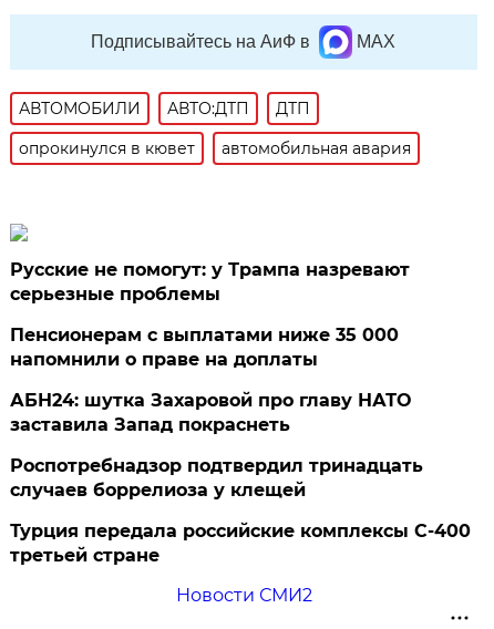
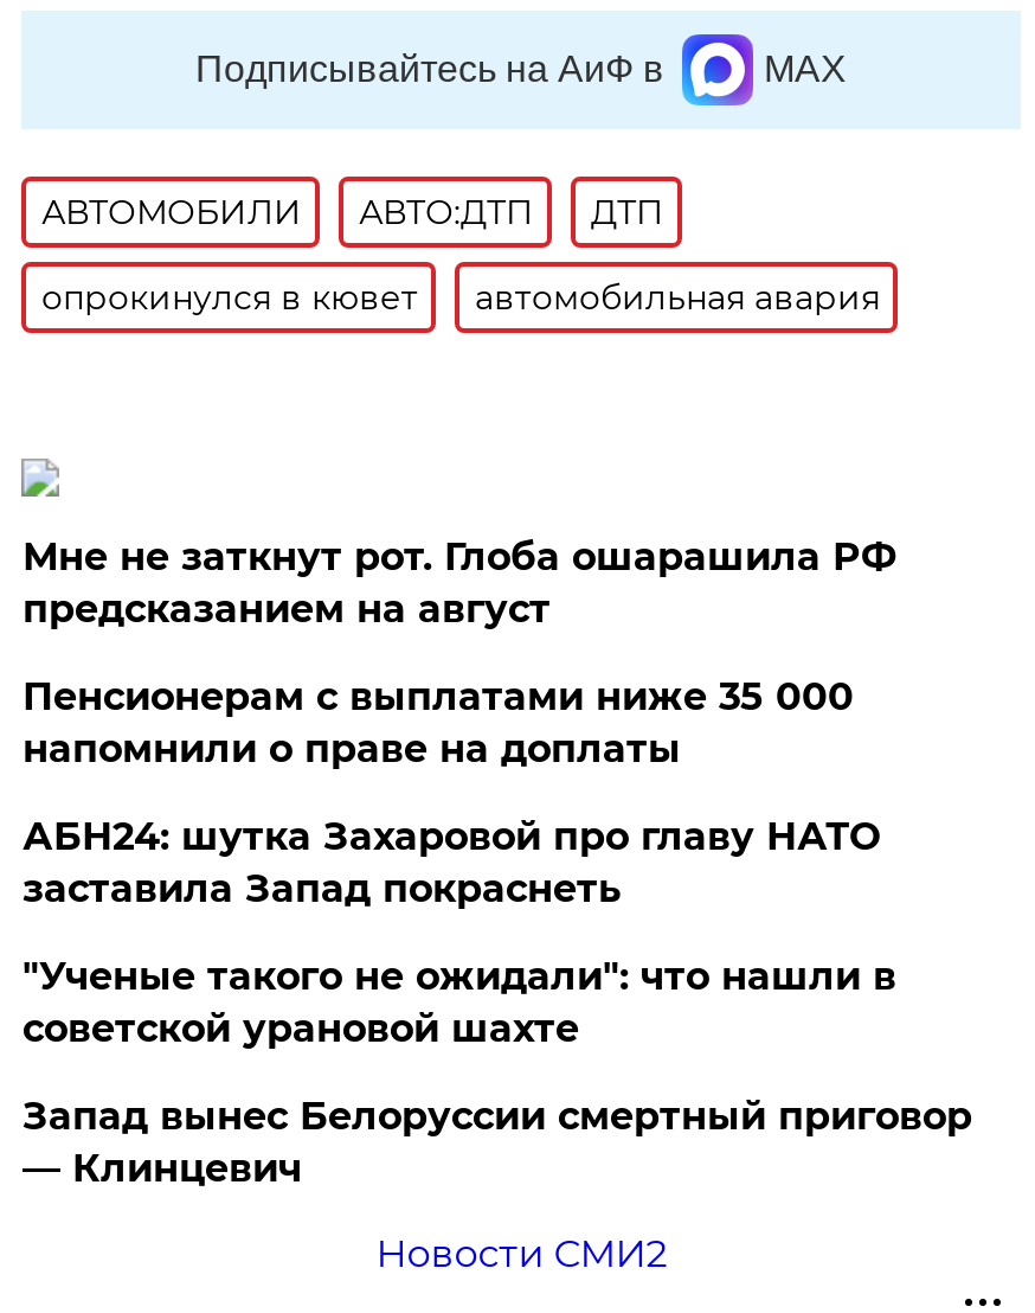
- Русские не помогут: у Трампа назревают
- серьезные проблемы
+ Мне не заткнут рот. Глоба ошарашила РФ
+ предсказанием на август

- Роспотребнадзор подтвердил тринадцать
- случаев боррелиоза у клещей
+ "Ученые такого не ожидали": что нашли в
+ советской урановой шахте

- Турция передала российские комплексы С-400
- третьей стране
+ Запад вынес Белоруссии смертный приговор
+ — Клинцевич
